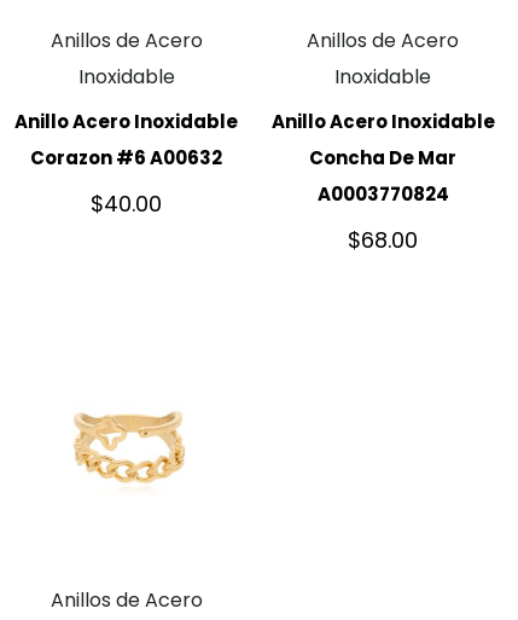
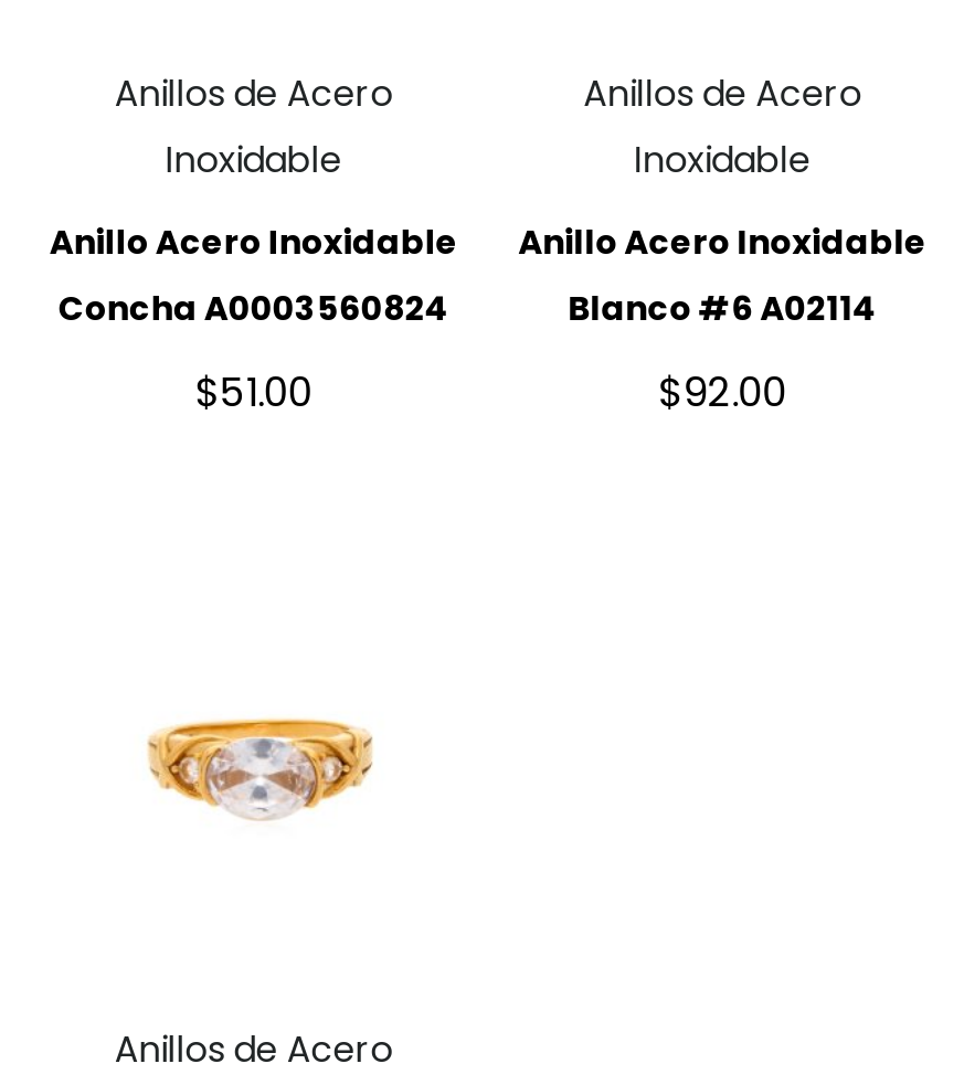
- Corazon #6 A00632
+ Concha A0003560824

- Concha De Mar
- A0003770824
+ Blanco #6 A02114

- $40.00
+ $51.00

- $68.00
+ $92.00

- [image]
+ [image]
